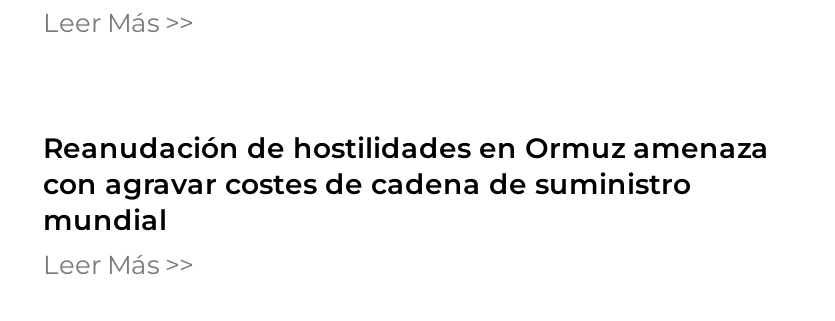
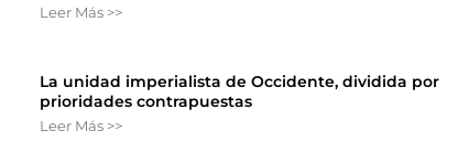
- Reanudación de hostilidades en Ormuz amenaza
- con agravar costes de cadena de suministro
- mundial
+ La unidad imperialista de Occidente, dividida por
+ prioridades contrapuestas
